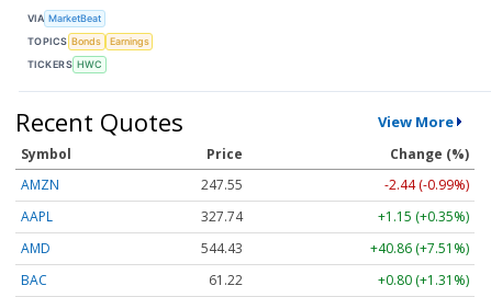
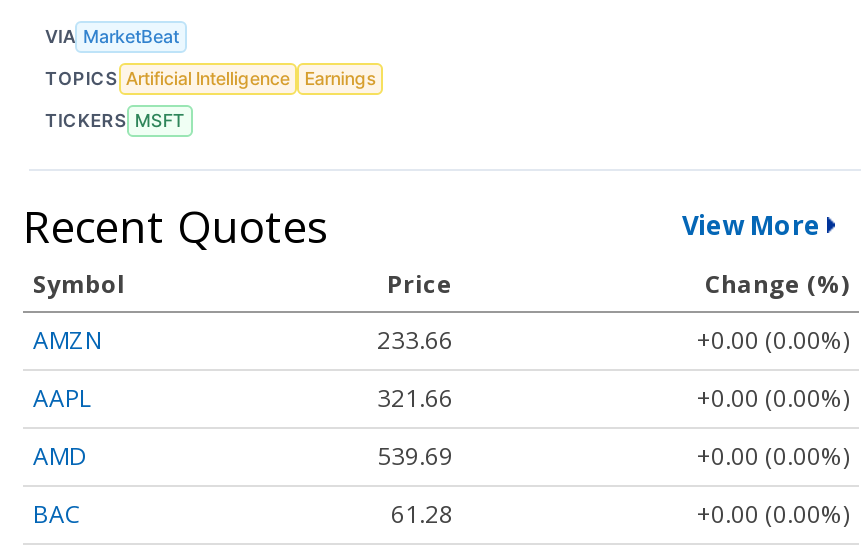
- TOPICS Bonds
+ TOPICS Artificial Intelligence

- TICKERS HWC
+ TICKERS MSFT

- 247.55
+ 233.66

- -2.44 (-0.99%)
+ +0.00 (0.00%)

- 327.74
+ 321.66

- +1.15 (+0.35%)
+ +0.00 (0.00%)

- 544.43
+ 539.69

- +40.86 (+7.51%)
+ +0.00 (0.00%)

- 61.22
+ 61.28

- +0.80 (+1.31%)
+ +0.00 (0.00%)
